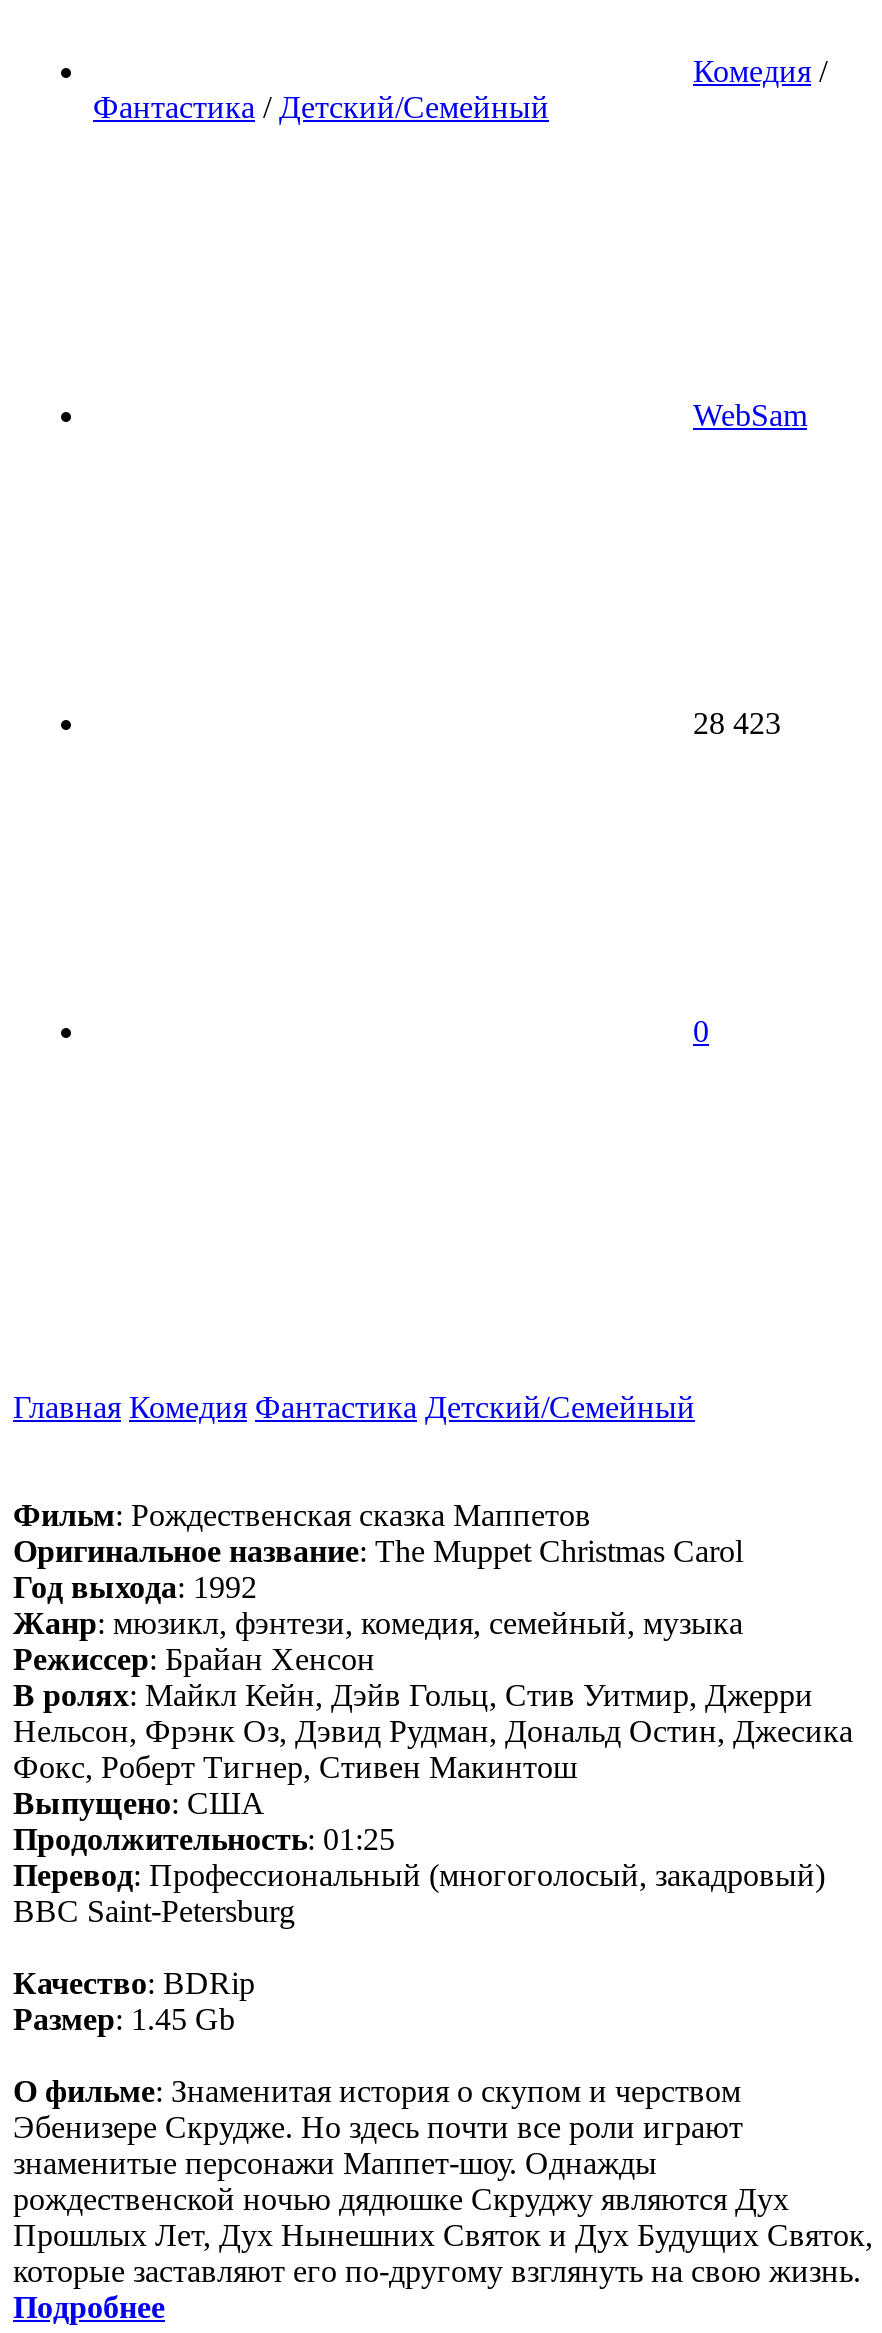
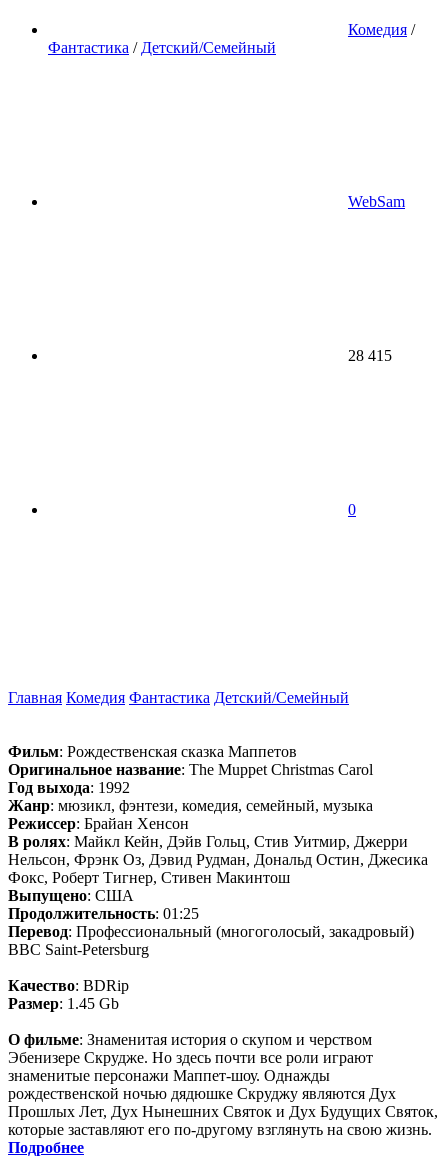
- 28 423
+ 28 415
